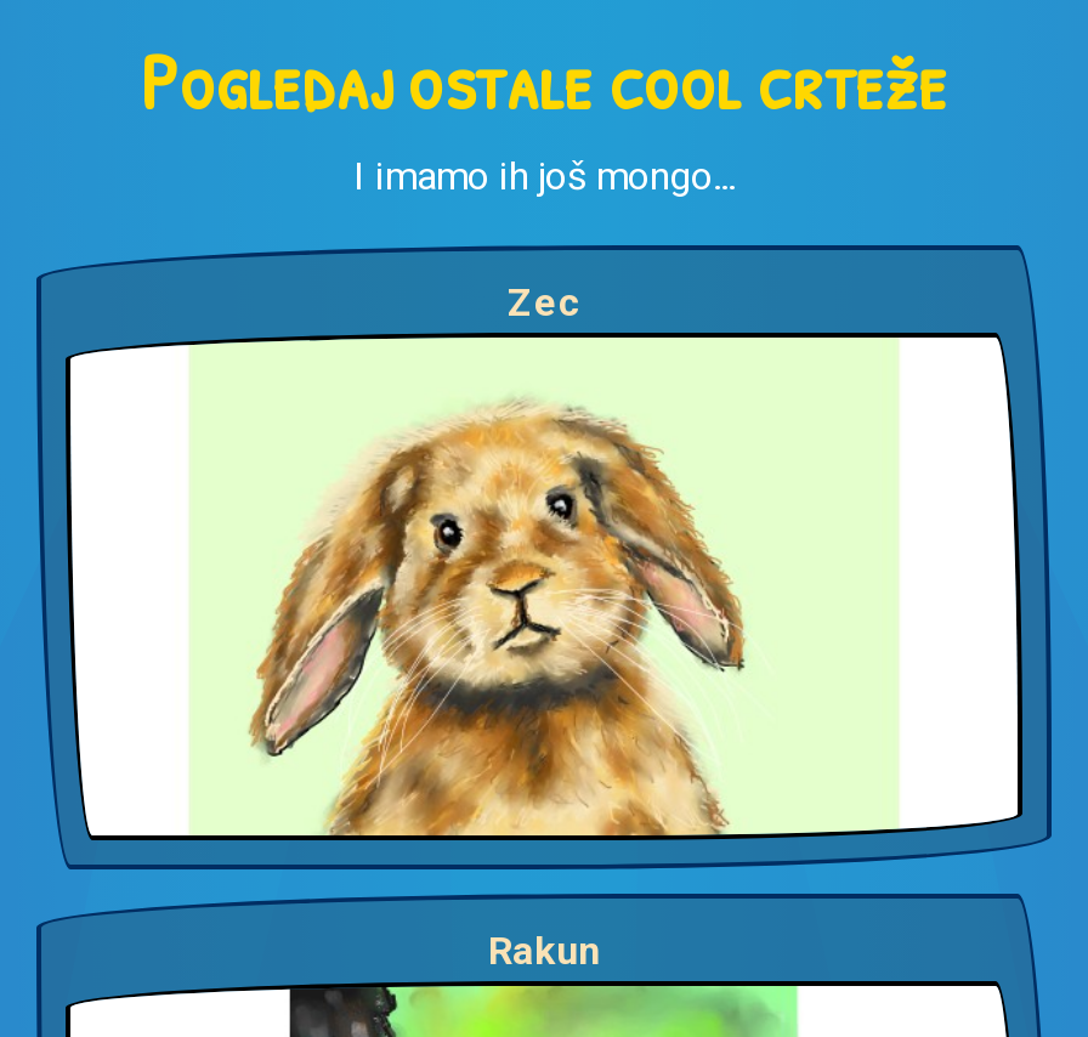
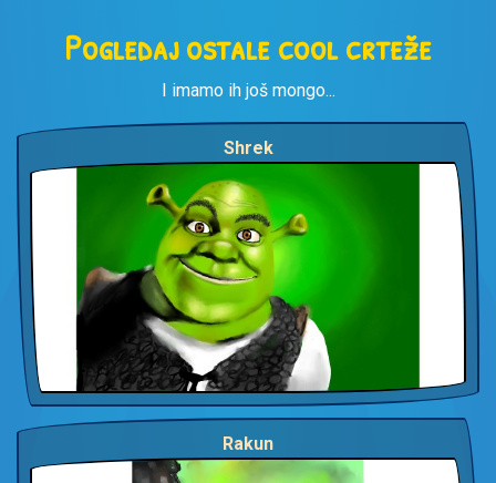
- Zec
+ Shrek

- [image]
+ [image]
